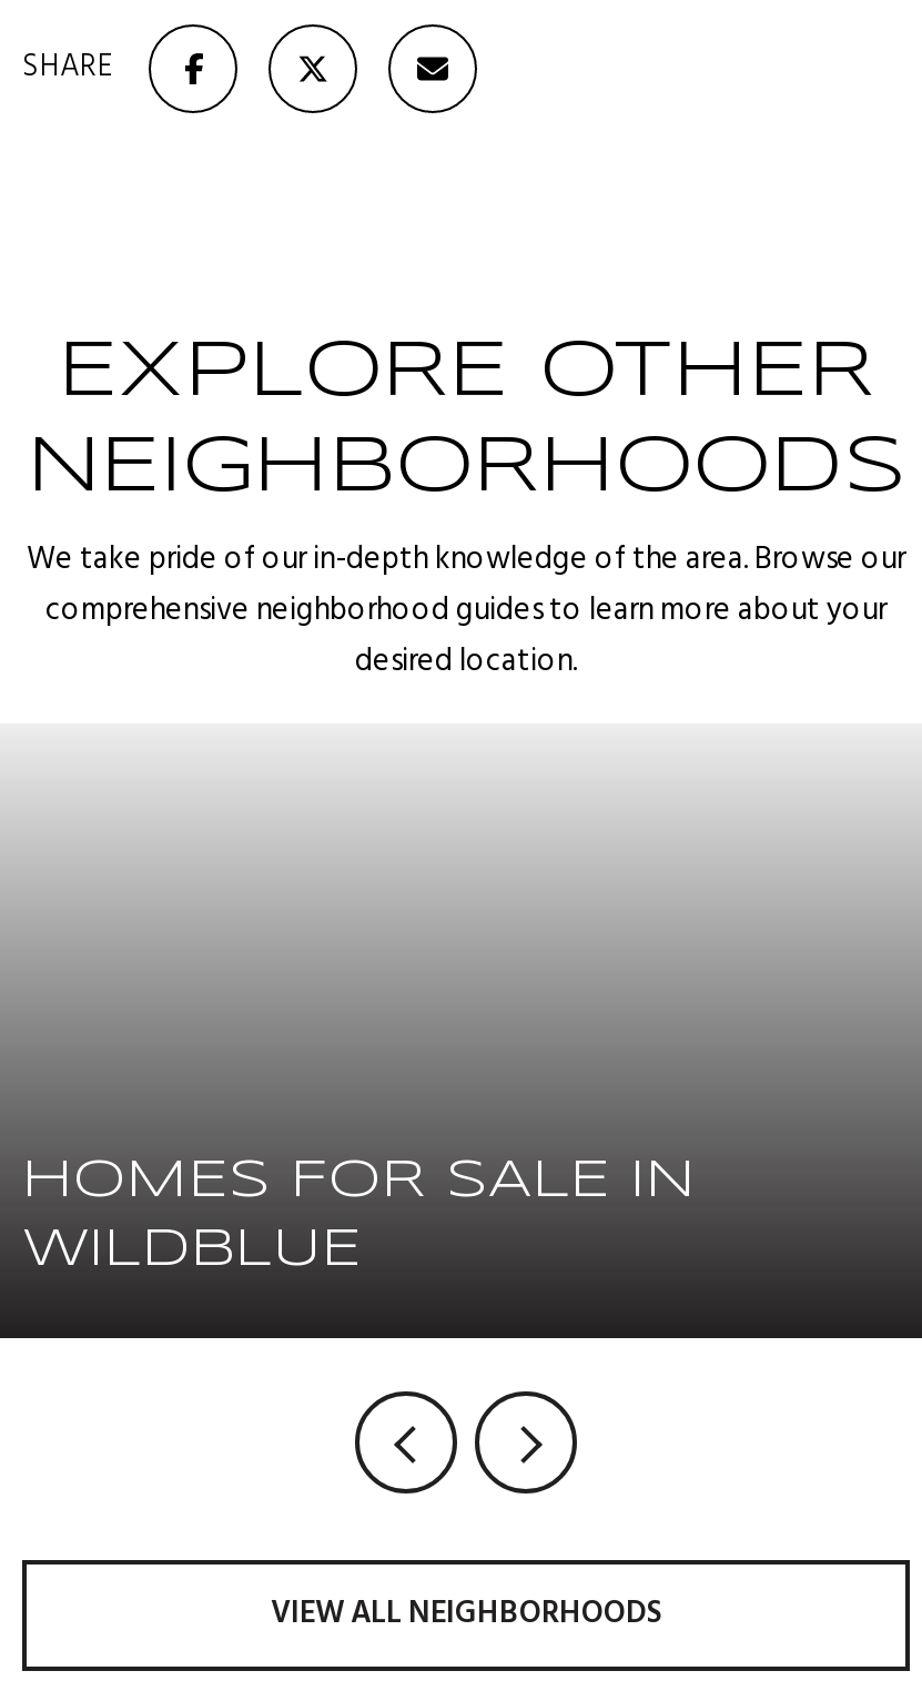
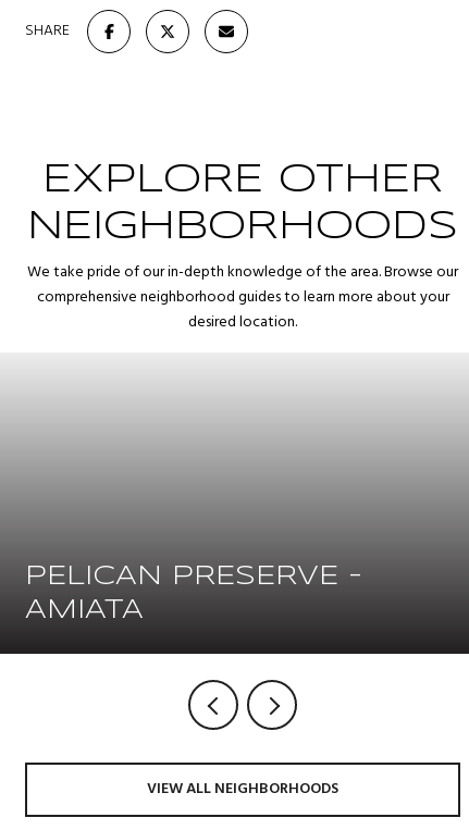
- HOMES FOR SALE IN
- WILDBLUE
+ PELICAN PRESERVE -
+ AMIATA
